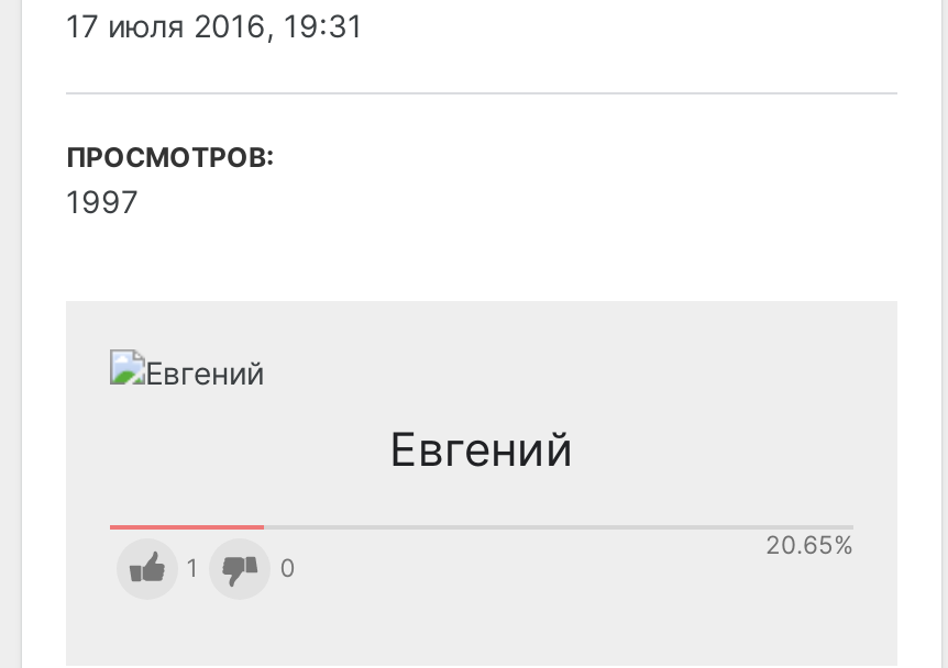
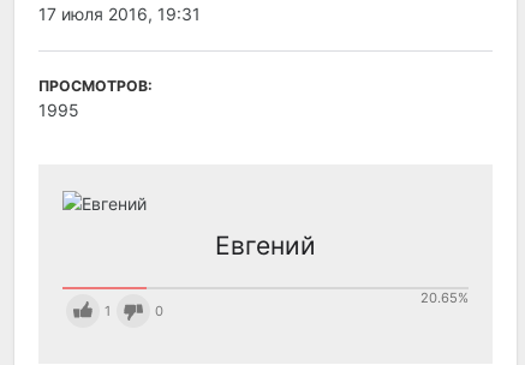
- 1997
+ 1995
